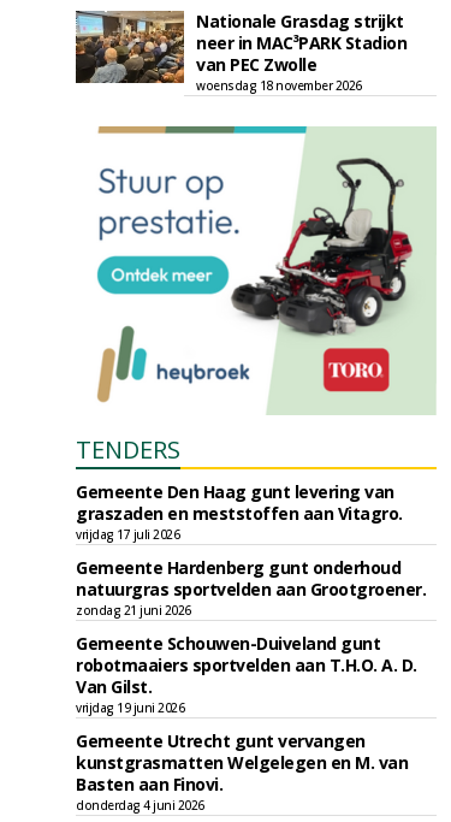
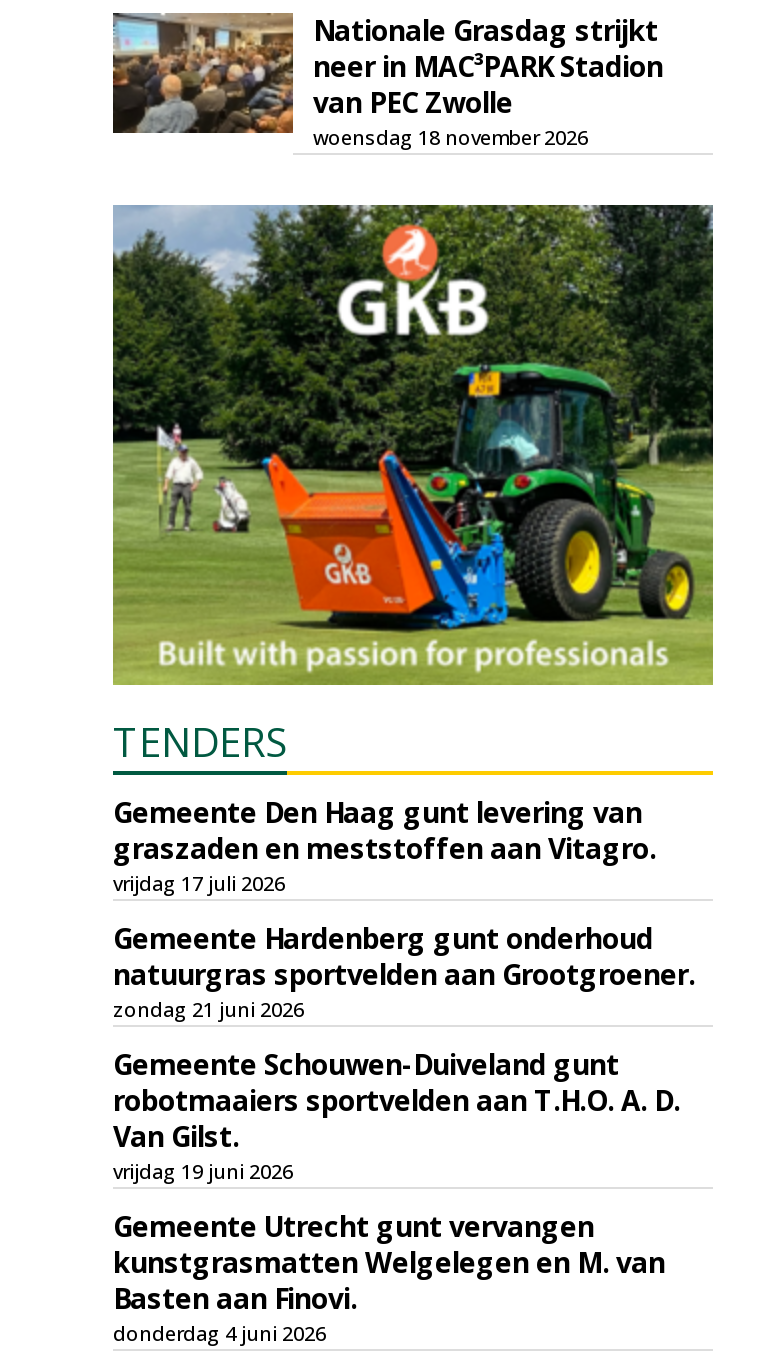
- [image]
+ [image]
